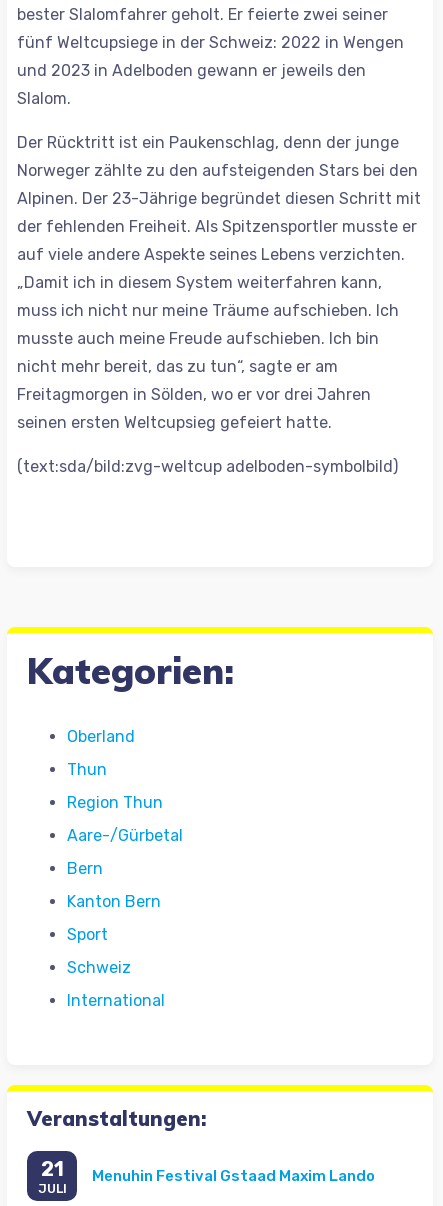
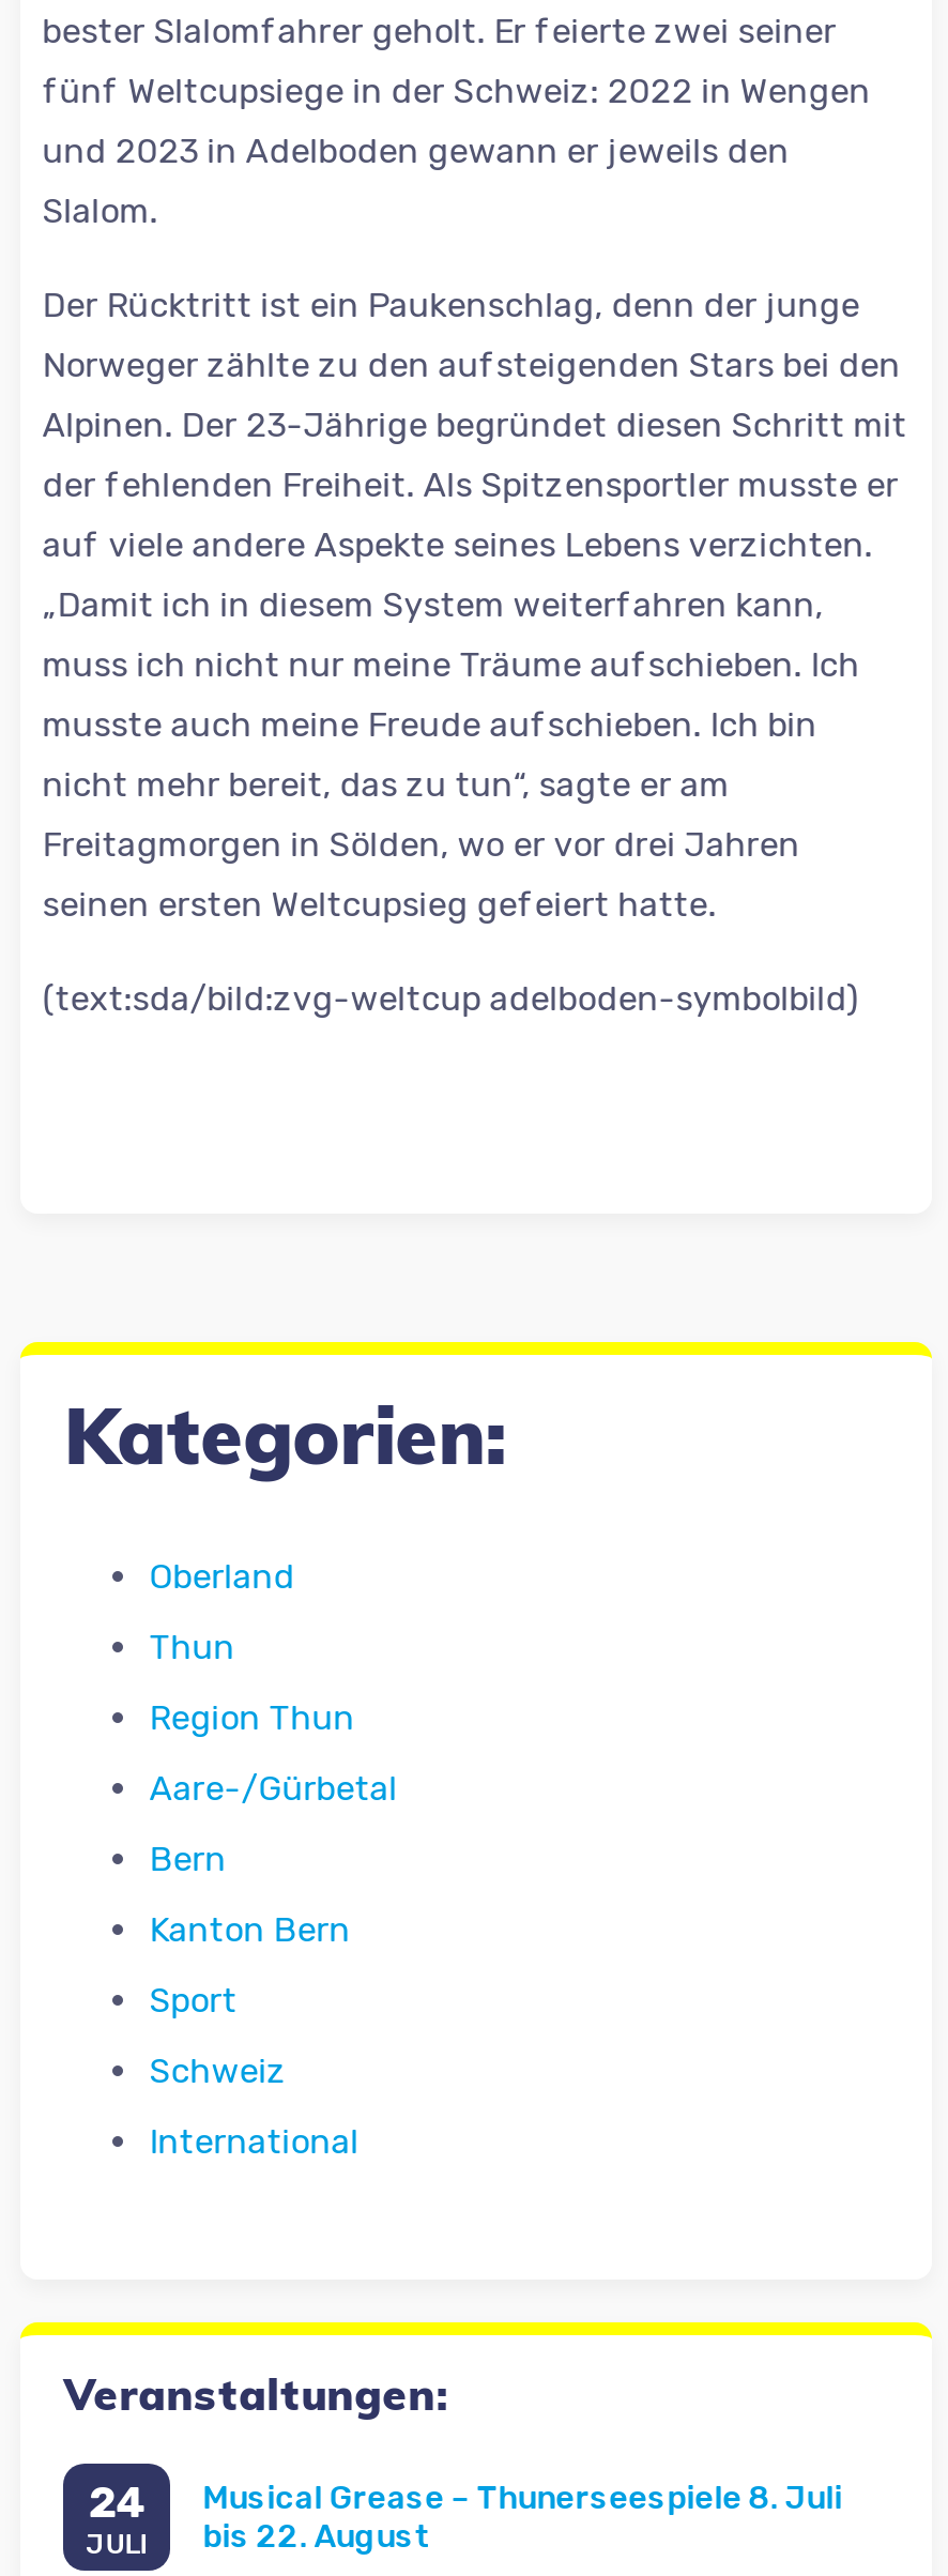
- 21
+ 24

- Menuhin Festival Gstaad Maxim Lando
+ Musical Grease – Thunerseespiele 8. Juli
+ bis 22. August
